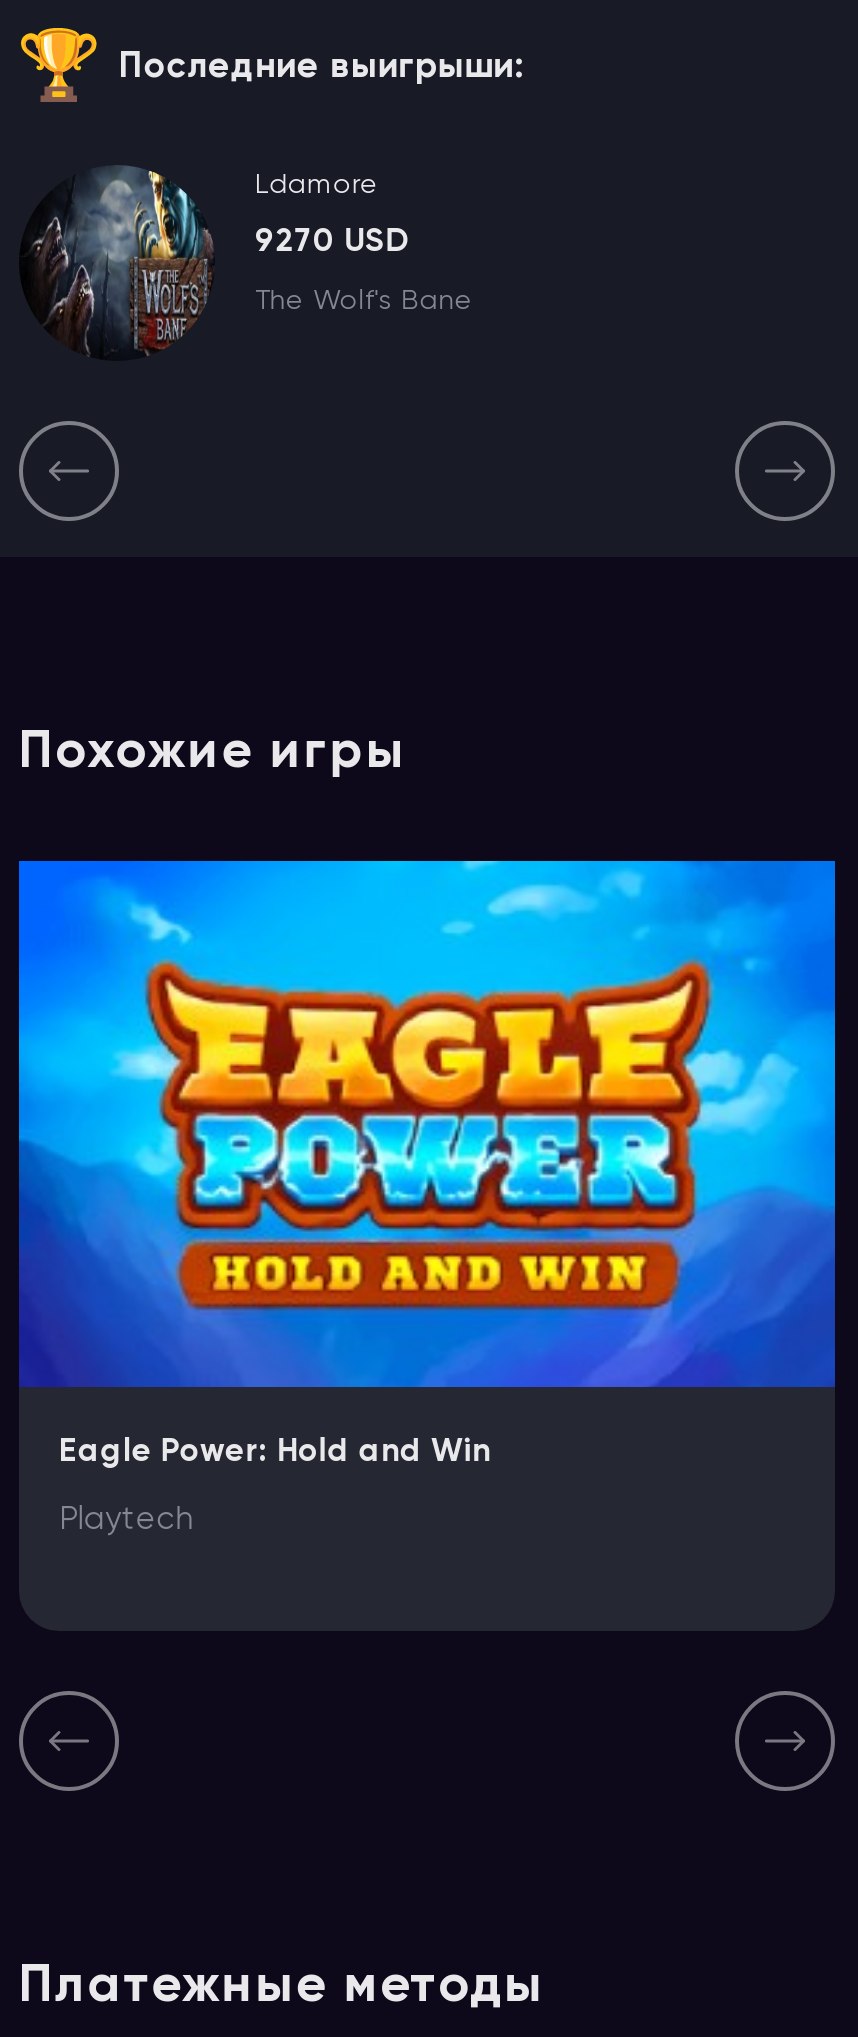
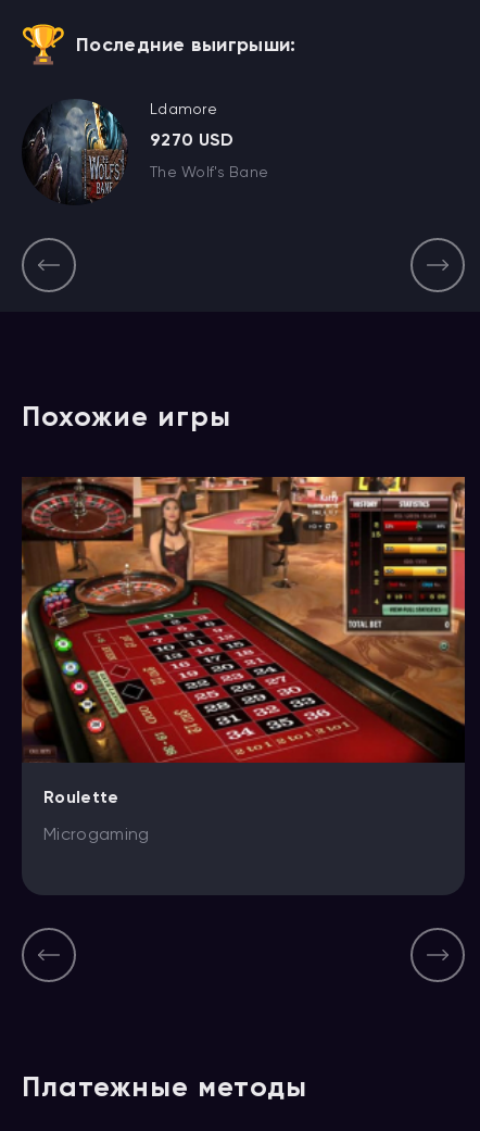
- [image]
- Eagle Power: Hold and Win
+ [image]
+ Roulette

- Playtech
+ Microgaming
